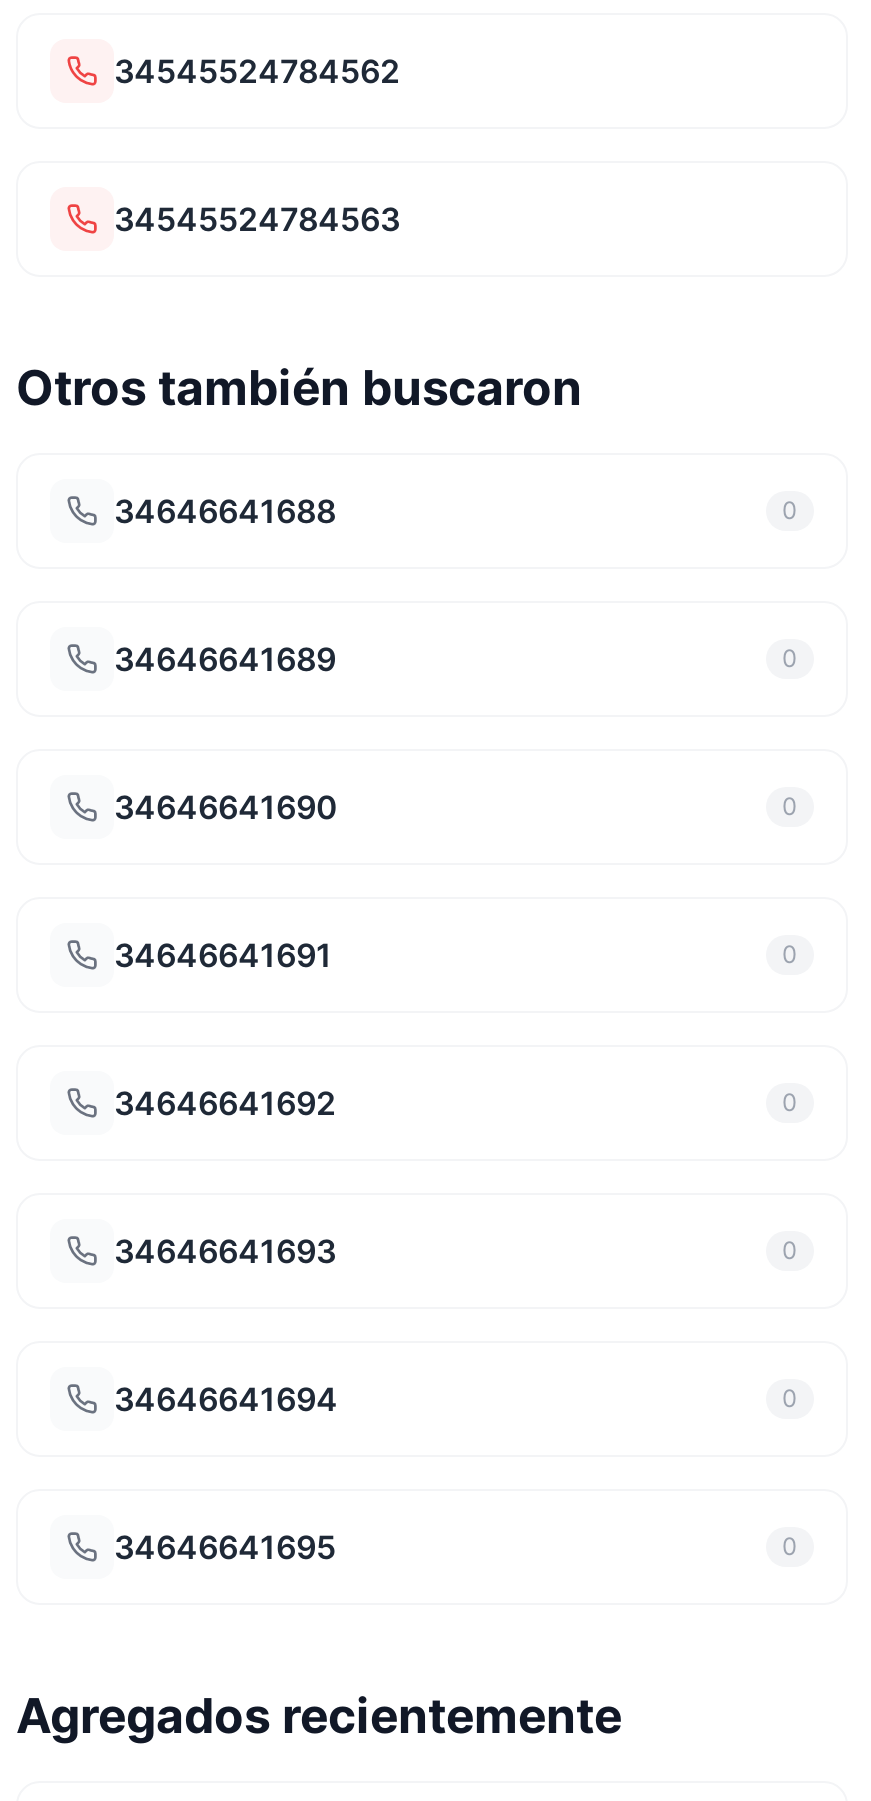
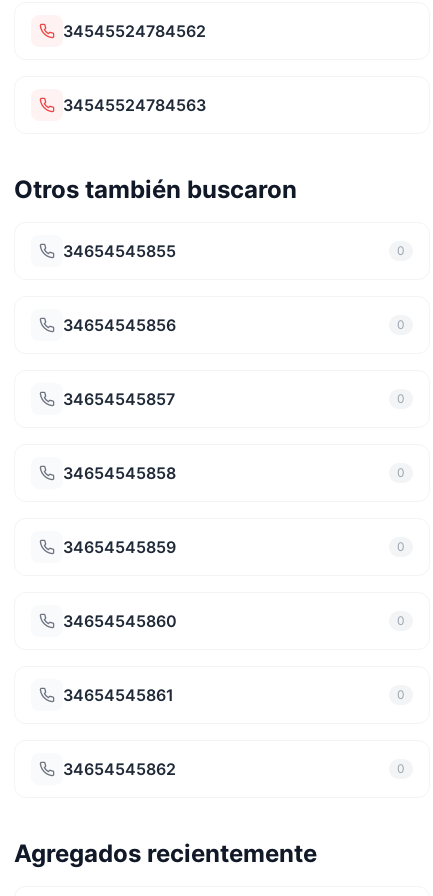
- 34646641688
+ 34654545855

- 34646641689
+ 34654545856

- 34646641690
+ 34654545857

- 34646641691
+ 34654545858

- 34646641692
+ 34654545859

- 34646641693
+ 34654545860

- 34646641694
+ 34654545861

- 34646641695
+ 34654545862
